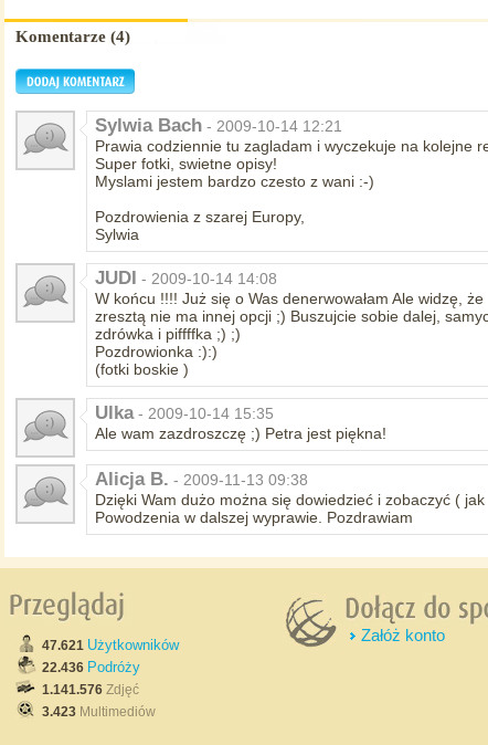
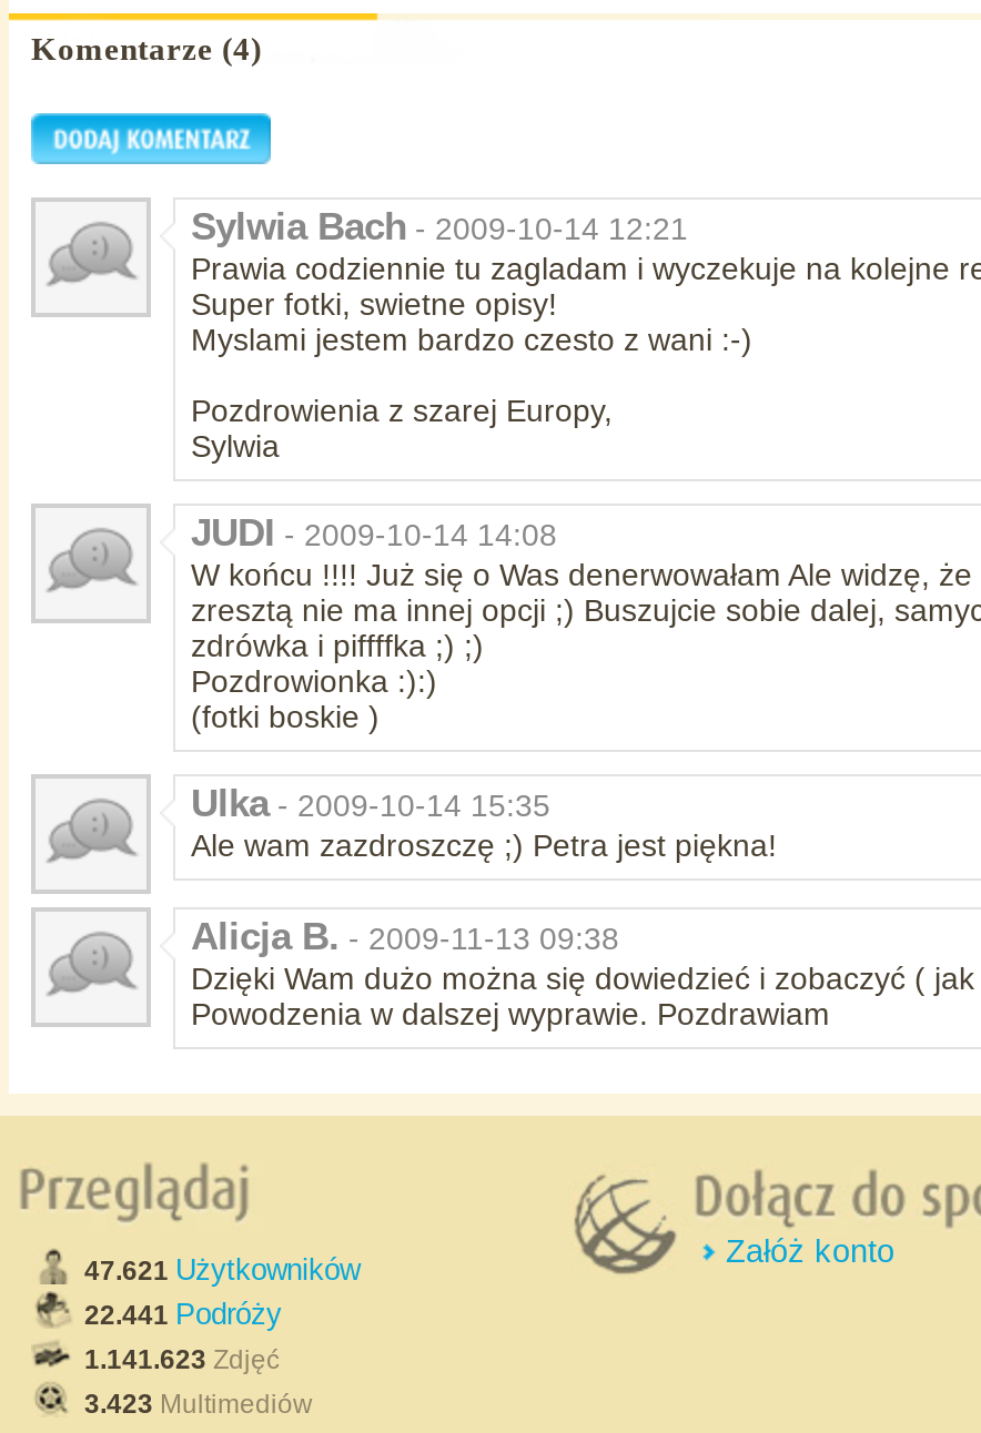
- 22.436 Podróży
+ 22.441 Podróży

- 1.141.576 Zdjęć
+ 1.141.623 Zdjęć
